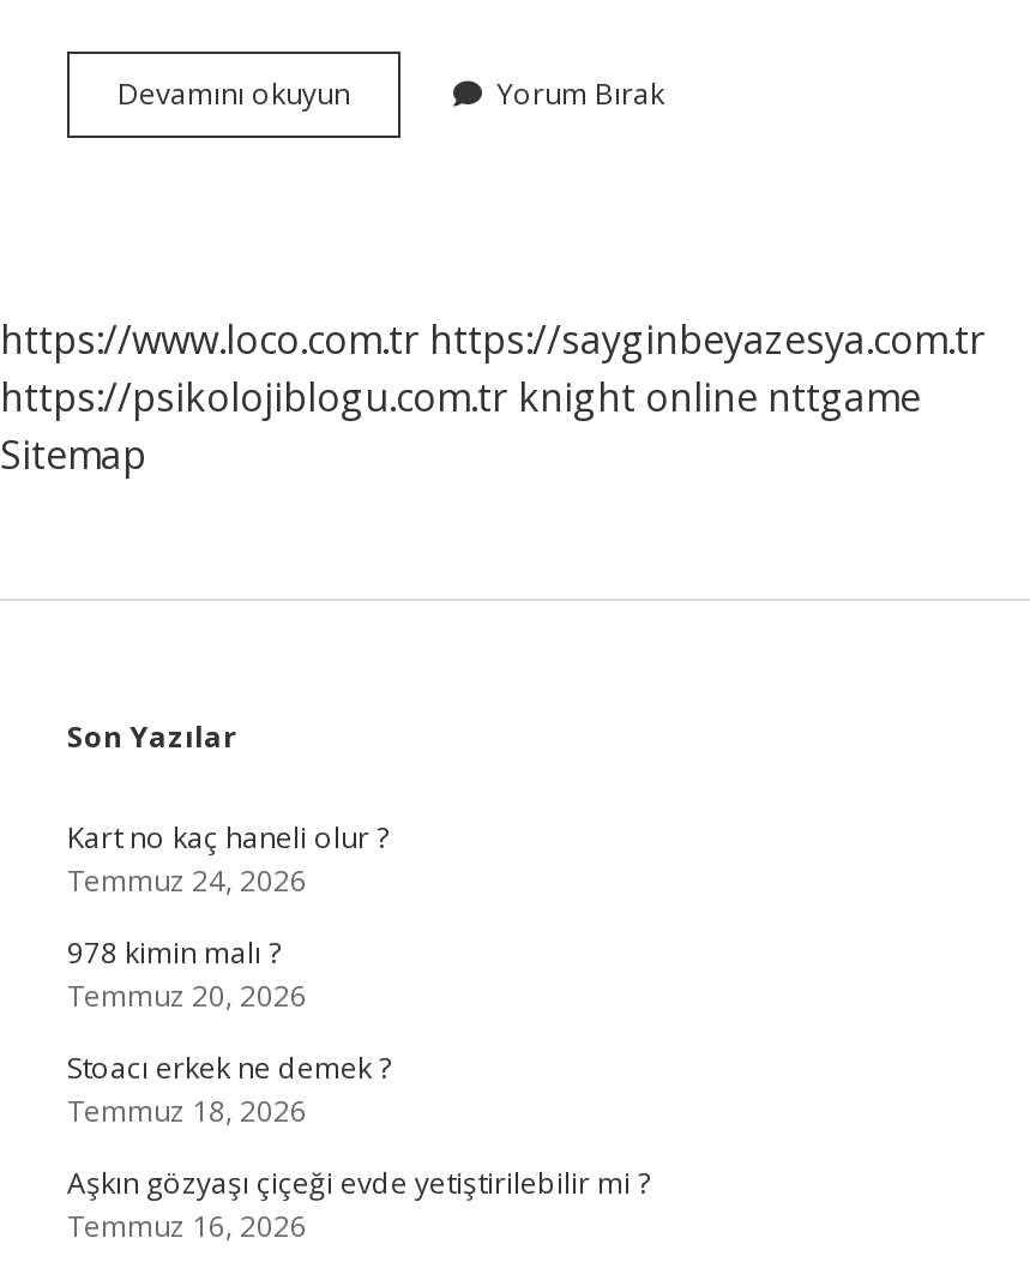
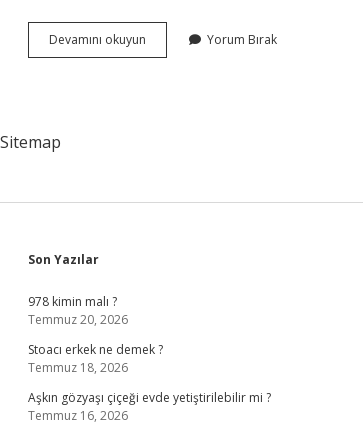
- https://www.loco.com.tr https://sayginbeyazesya.com.tr
- https://psikolojiblogu.com.tr knight online nttgame

- Kart no kaç haneli olur ?
- Temmuz 24, 2026
